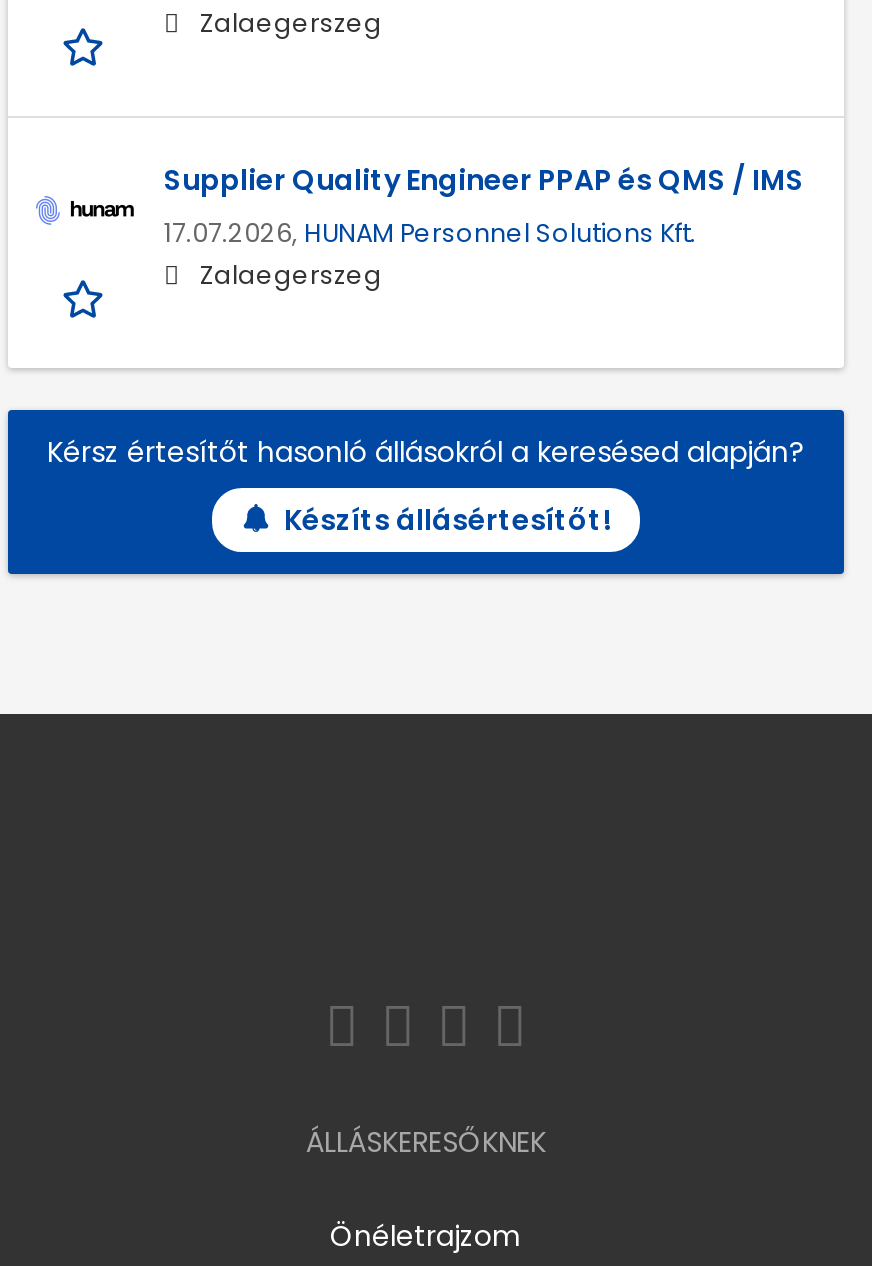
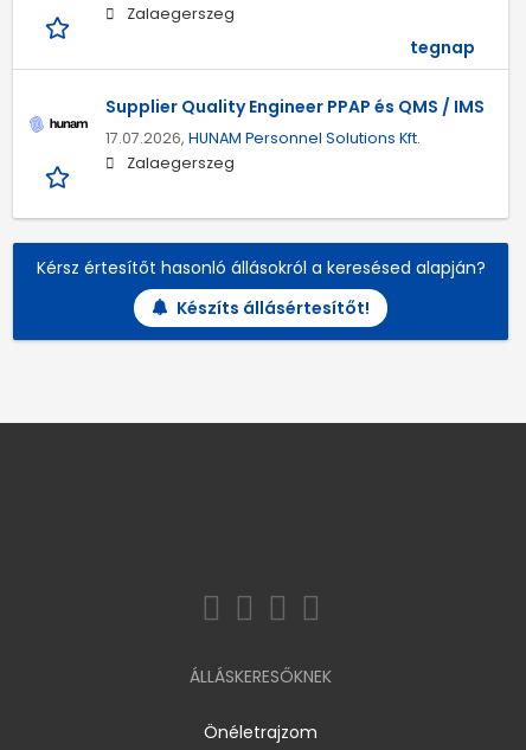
+ tegnap
